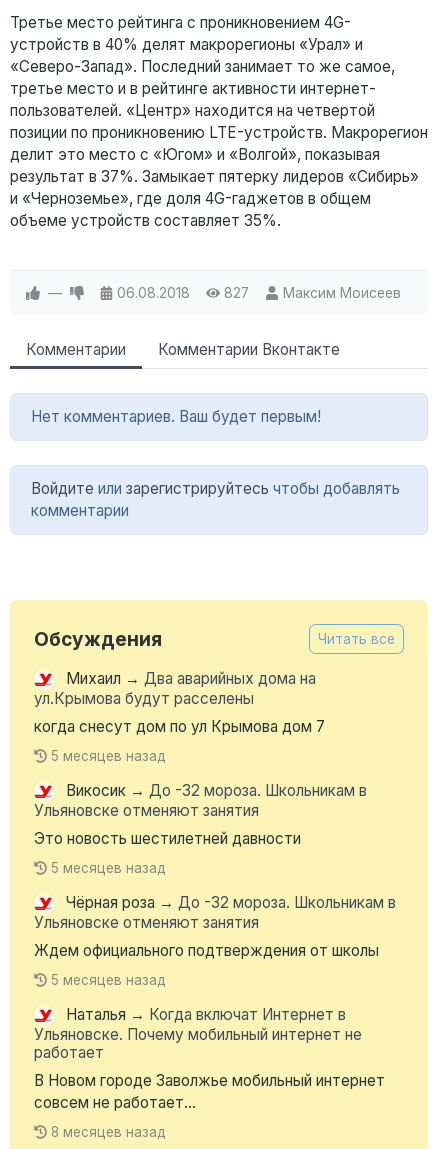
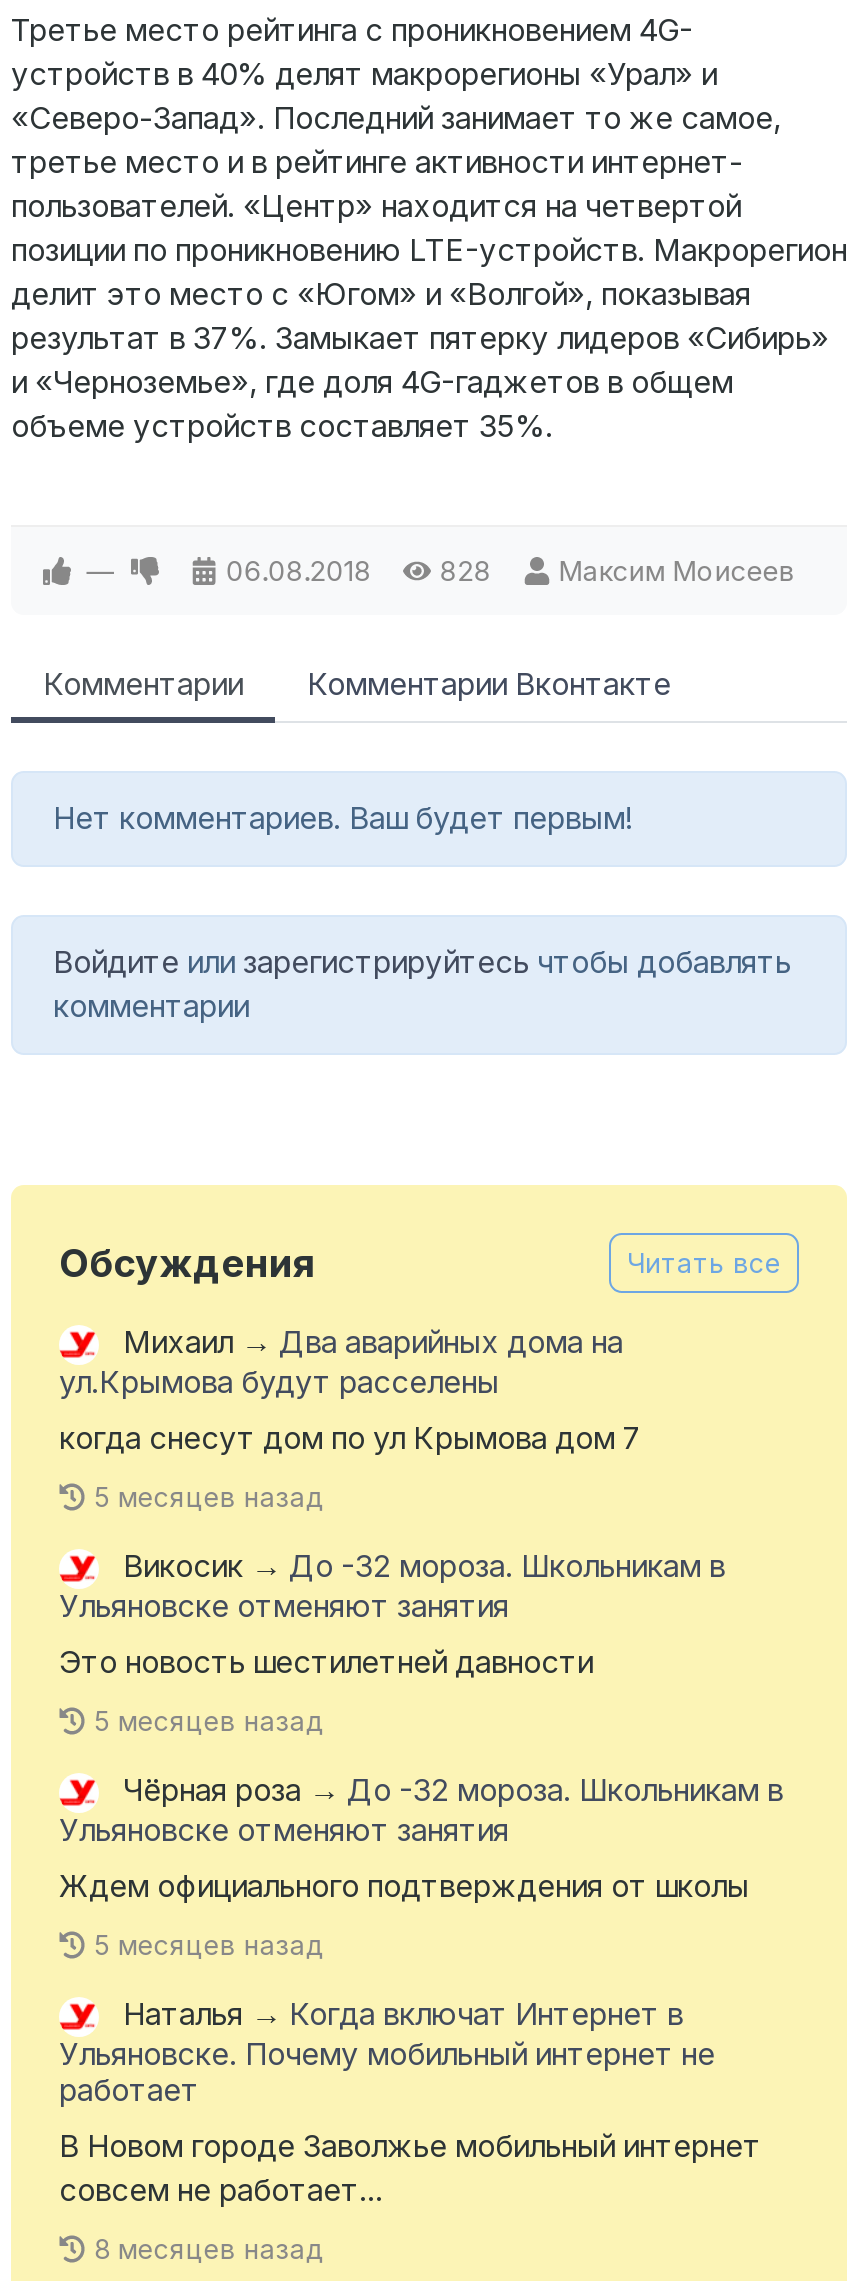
- 06.08.2018 827
+ 06.08.2018 828
